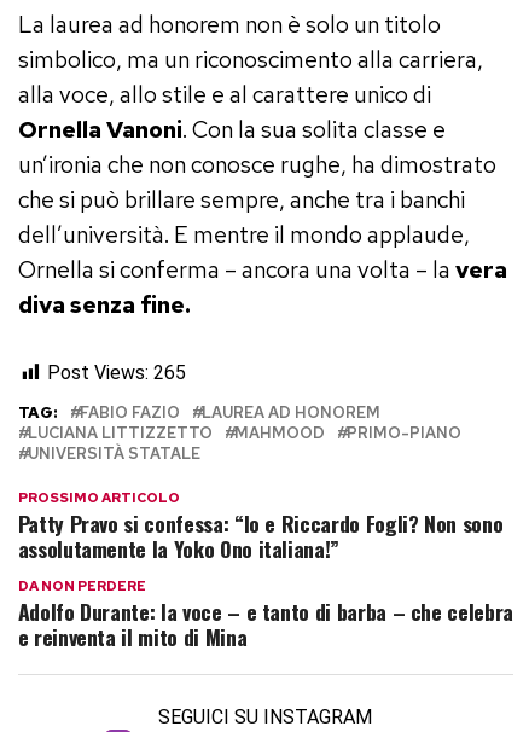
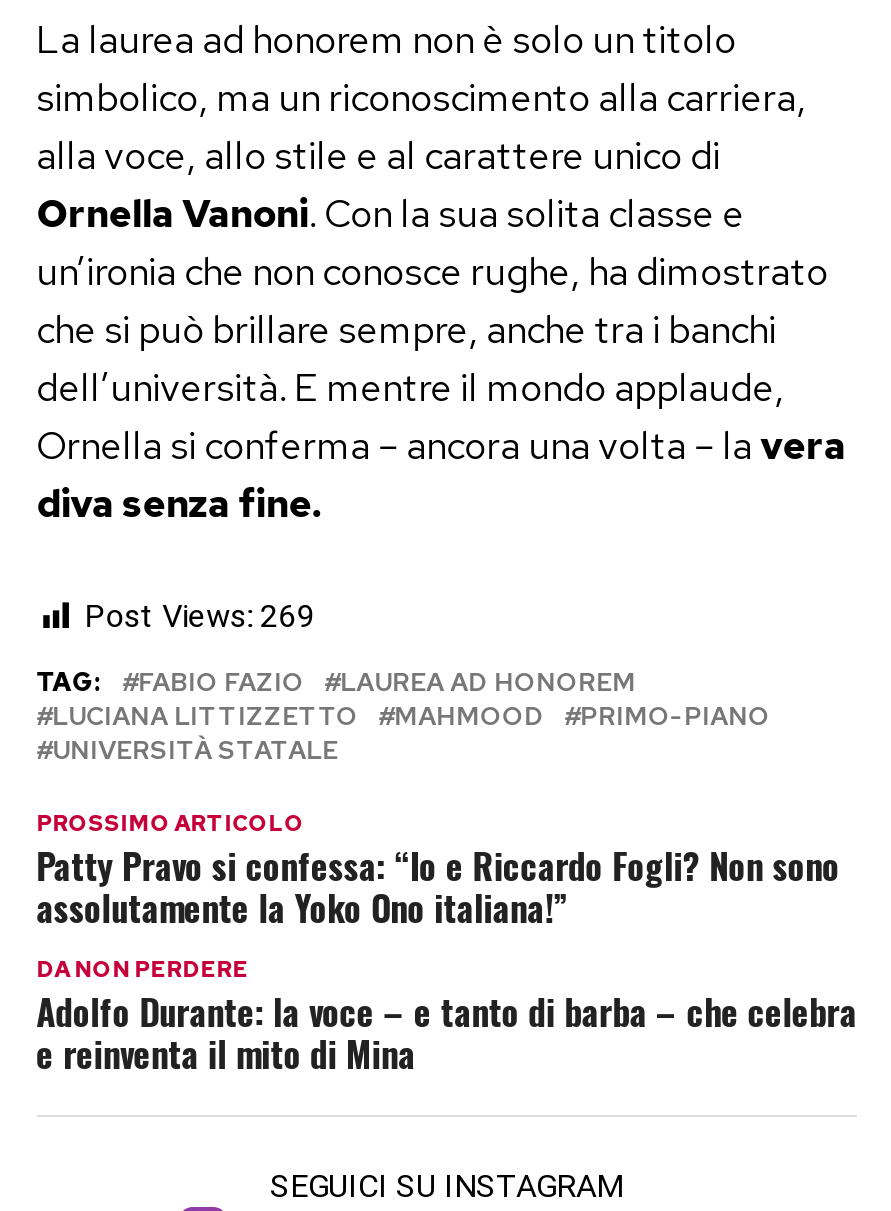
- Post Views: 265
+ Post Views: 269
